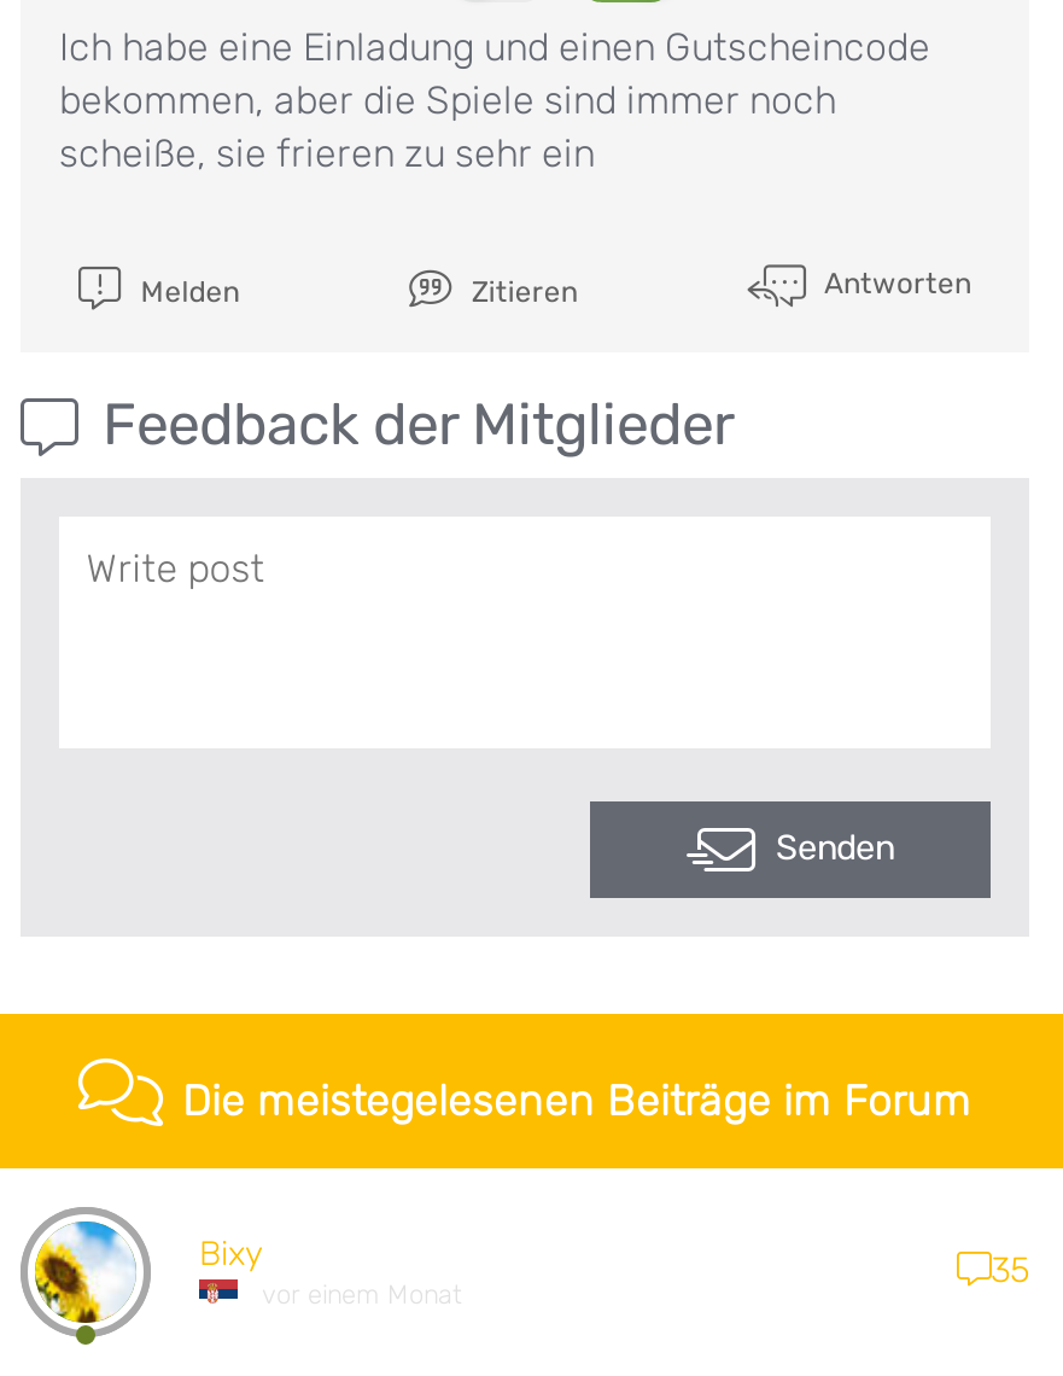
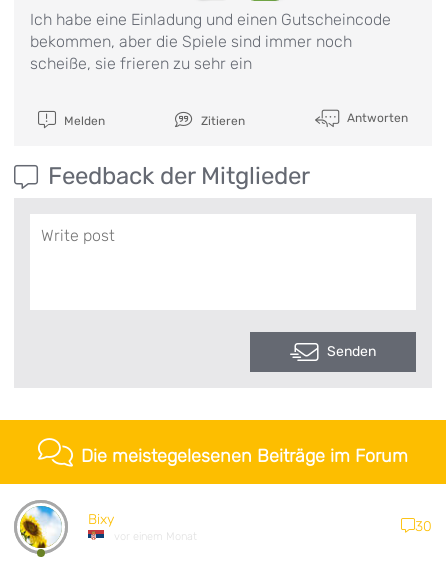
- 35
+ 30
